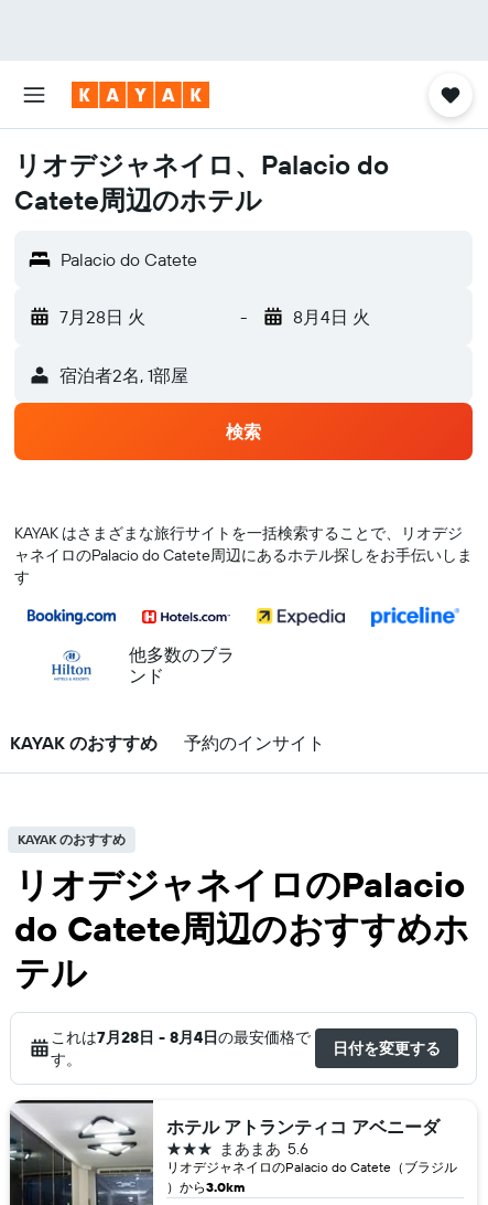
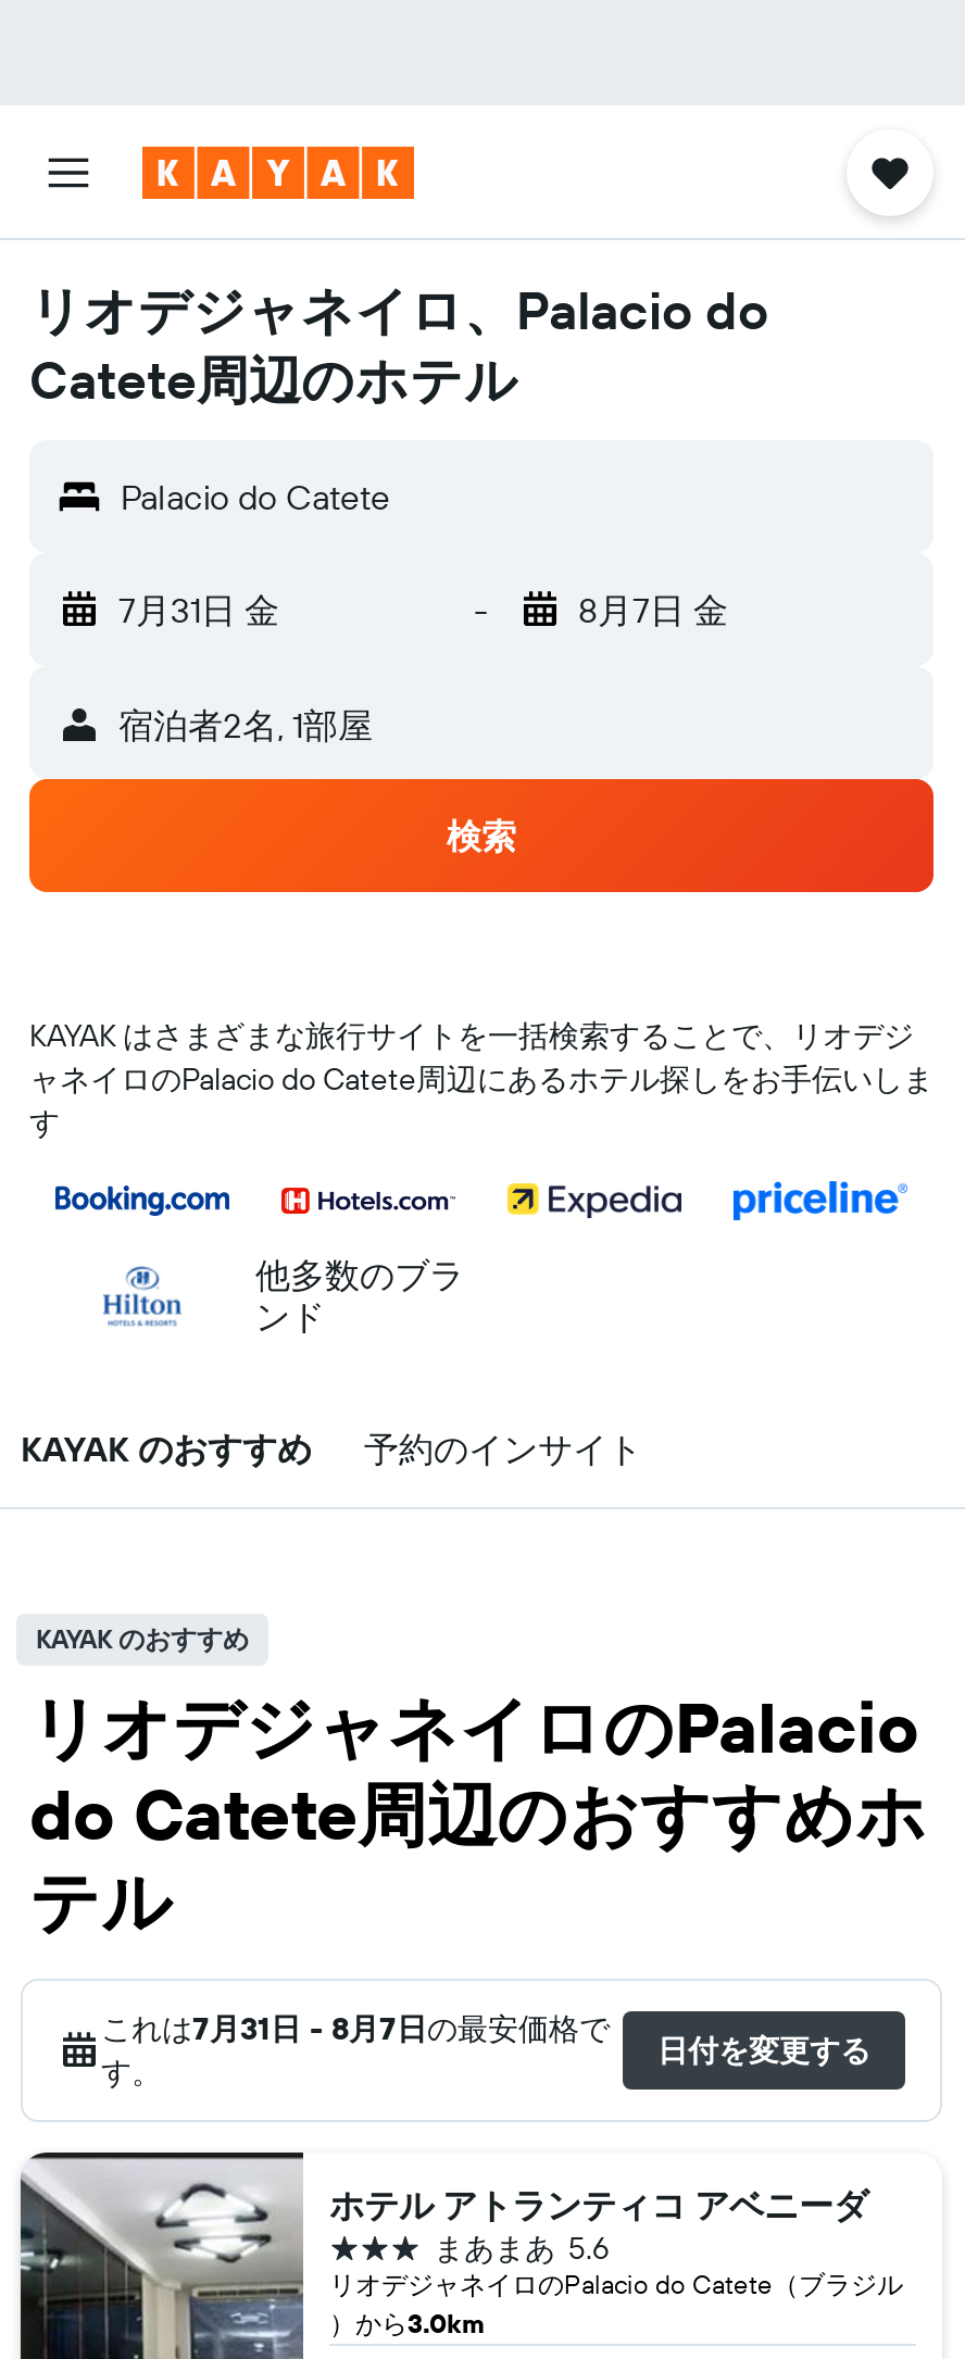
- 7月28日 火
+ 7月31日 金

- 8月4日 火
+ 8月7日 金

- これは7月28日 - 8月4日の最安価格で
+ これは7月31日 - 8月7日の最安価格で
